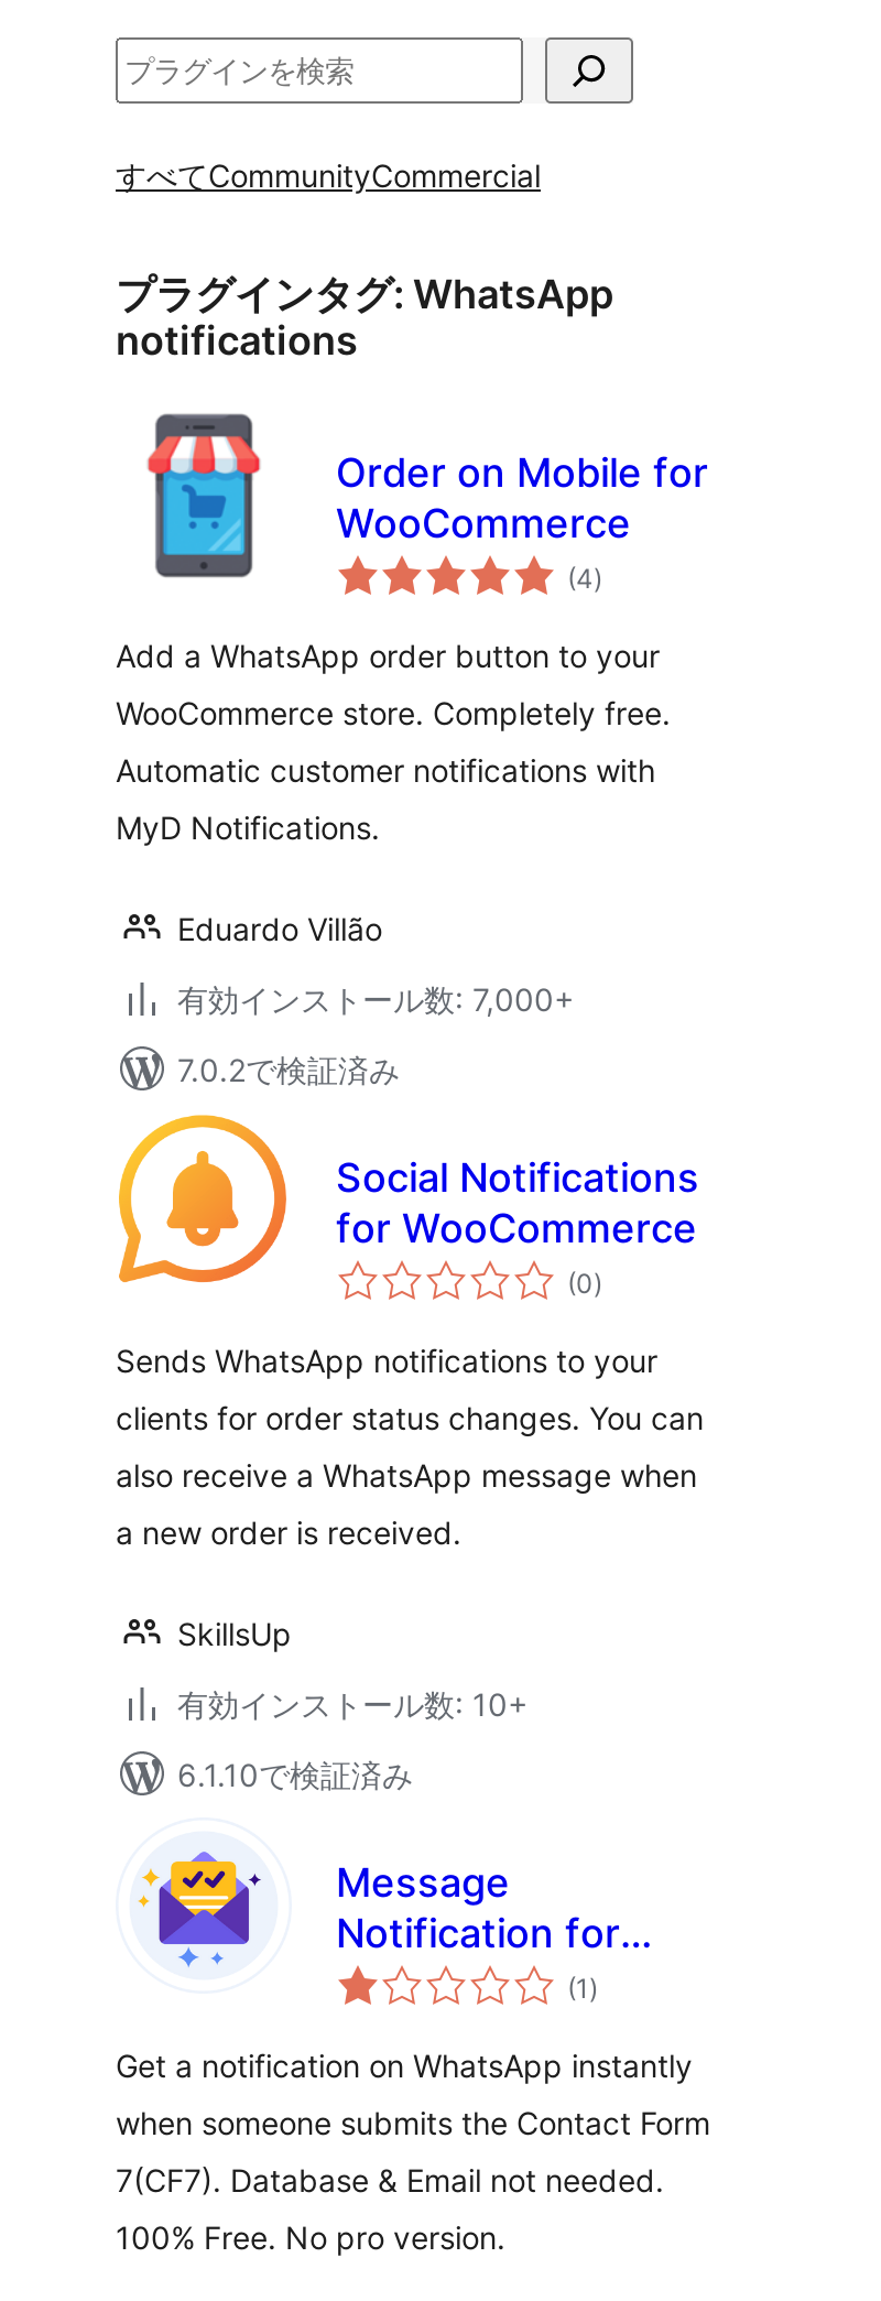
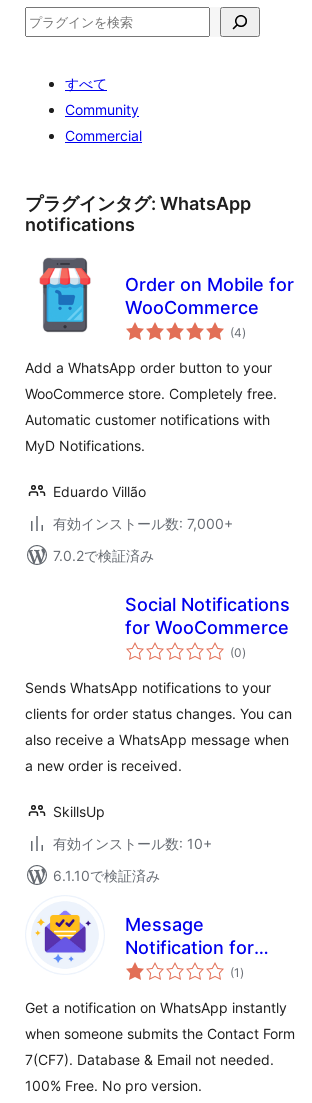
- [image]
